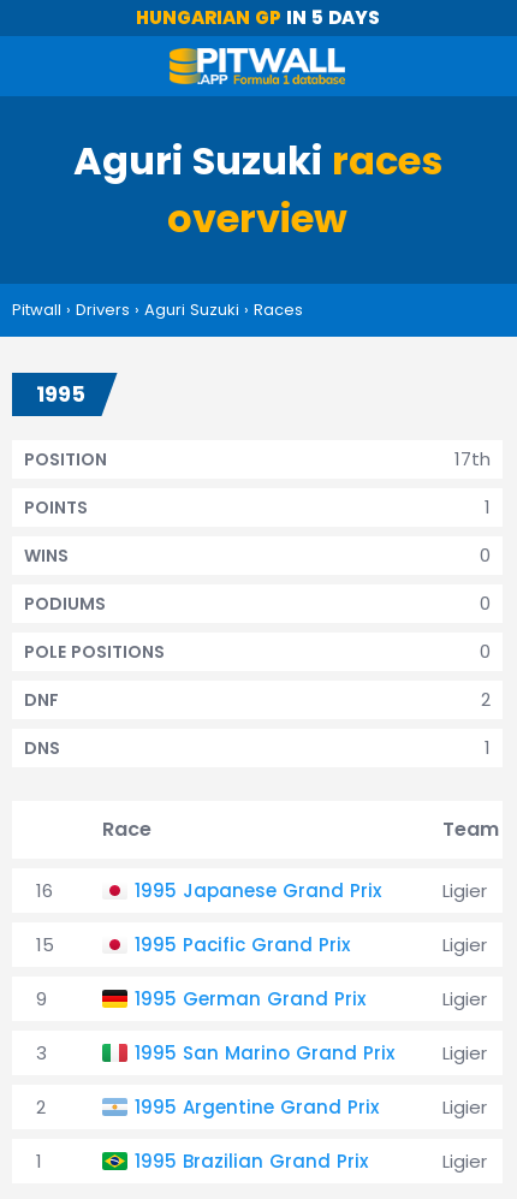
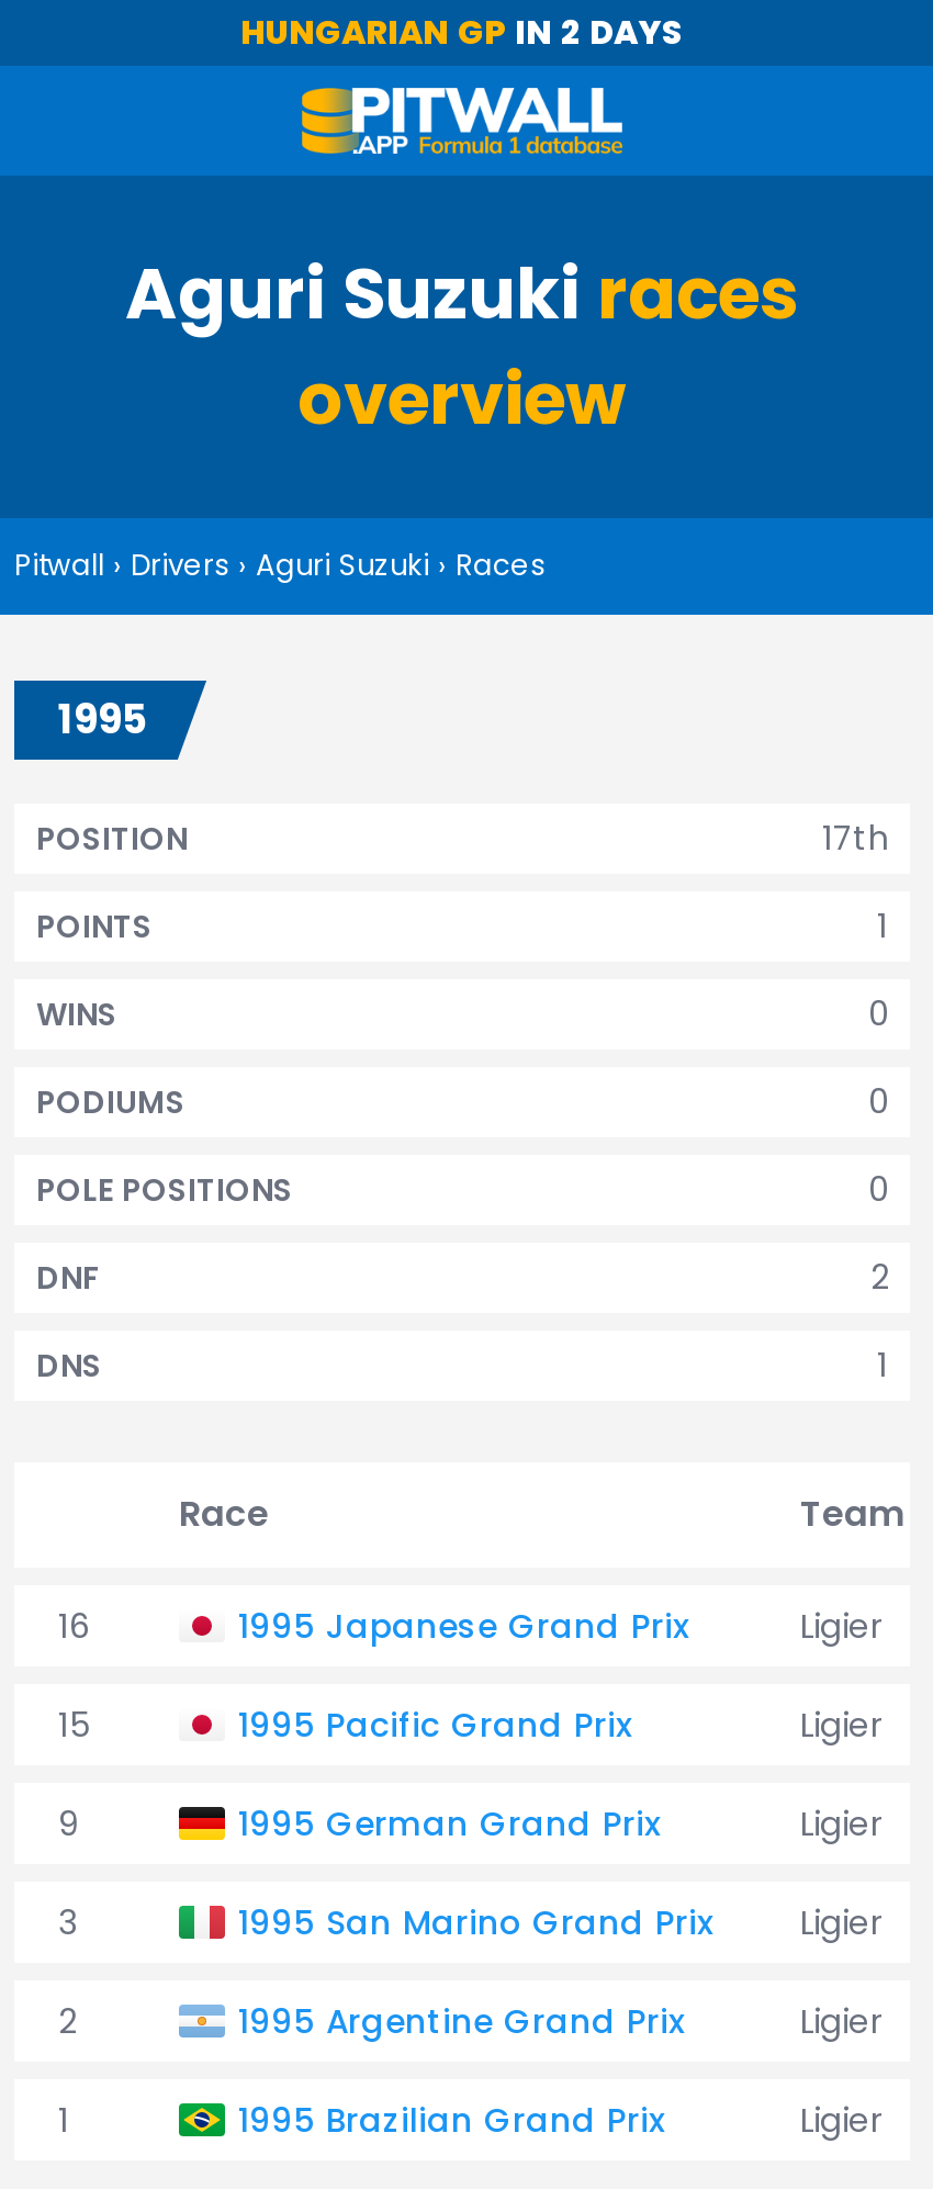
- HUNGARIAN GP IN 5 DAYS
+ HUNGARIAN GP IN 2 DAYS
